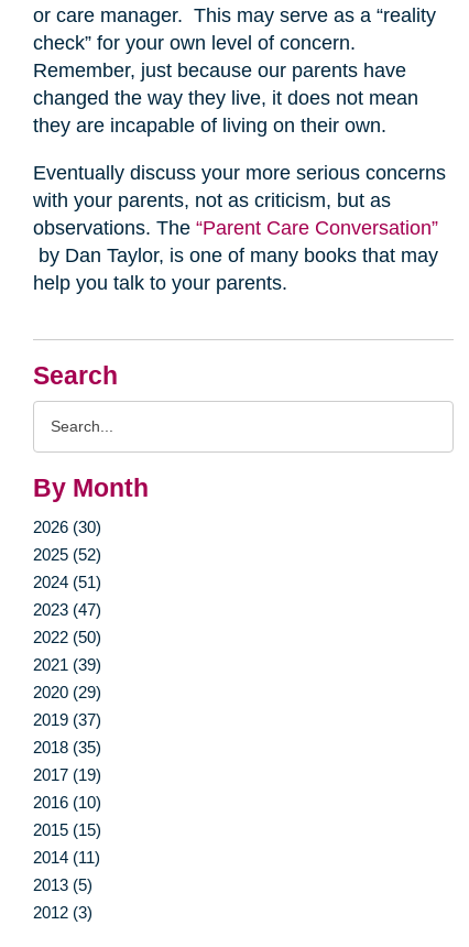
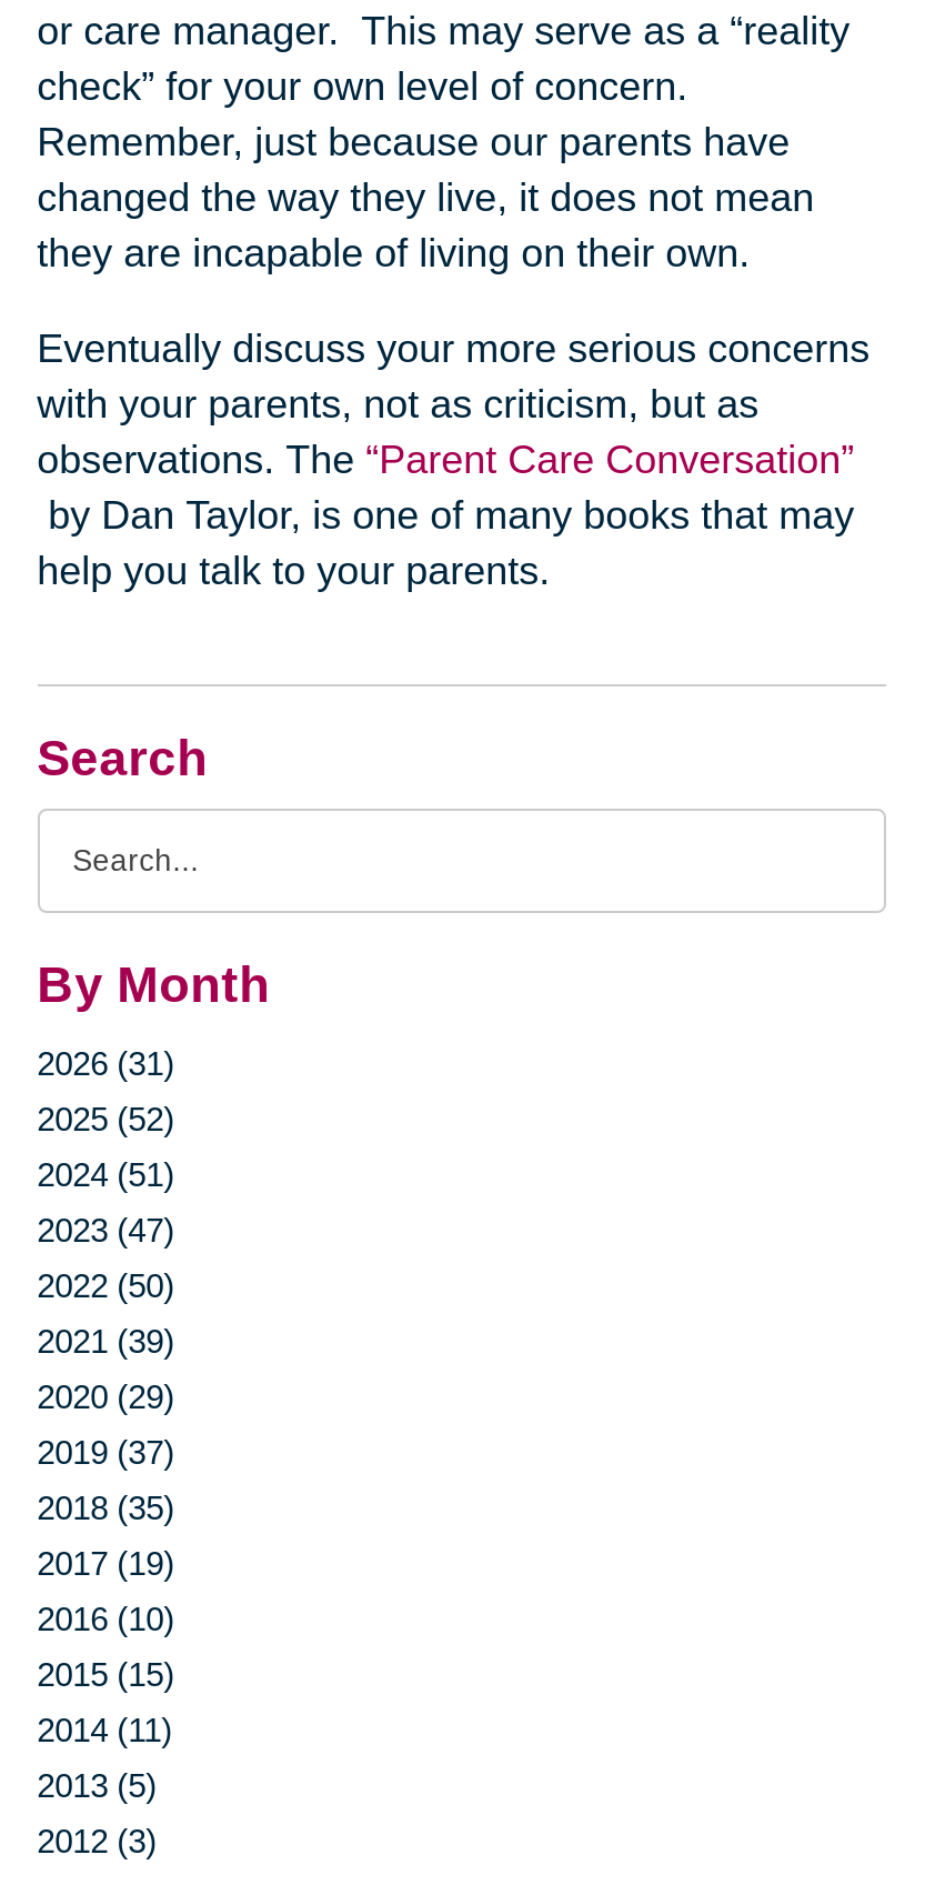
- 2026 (30)
+ 2026 (31)
